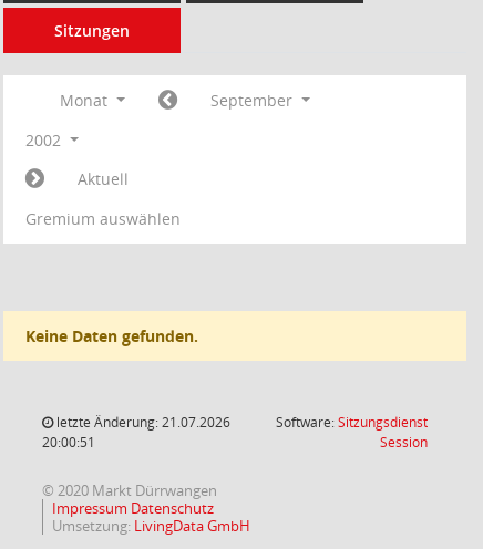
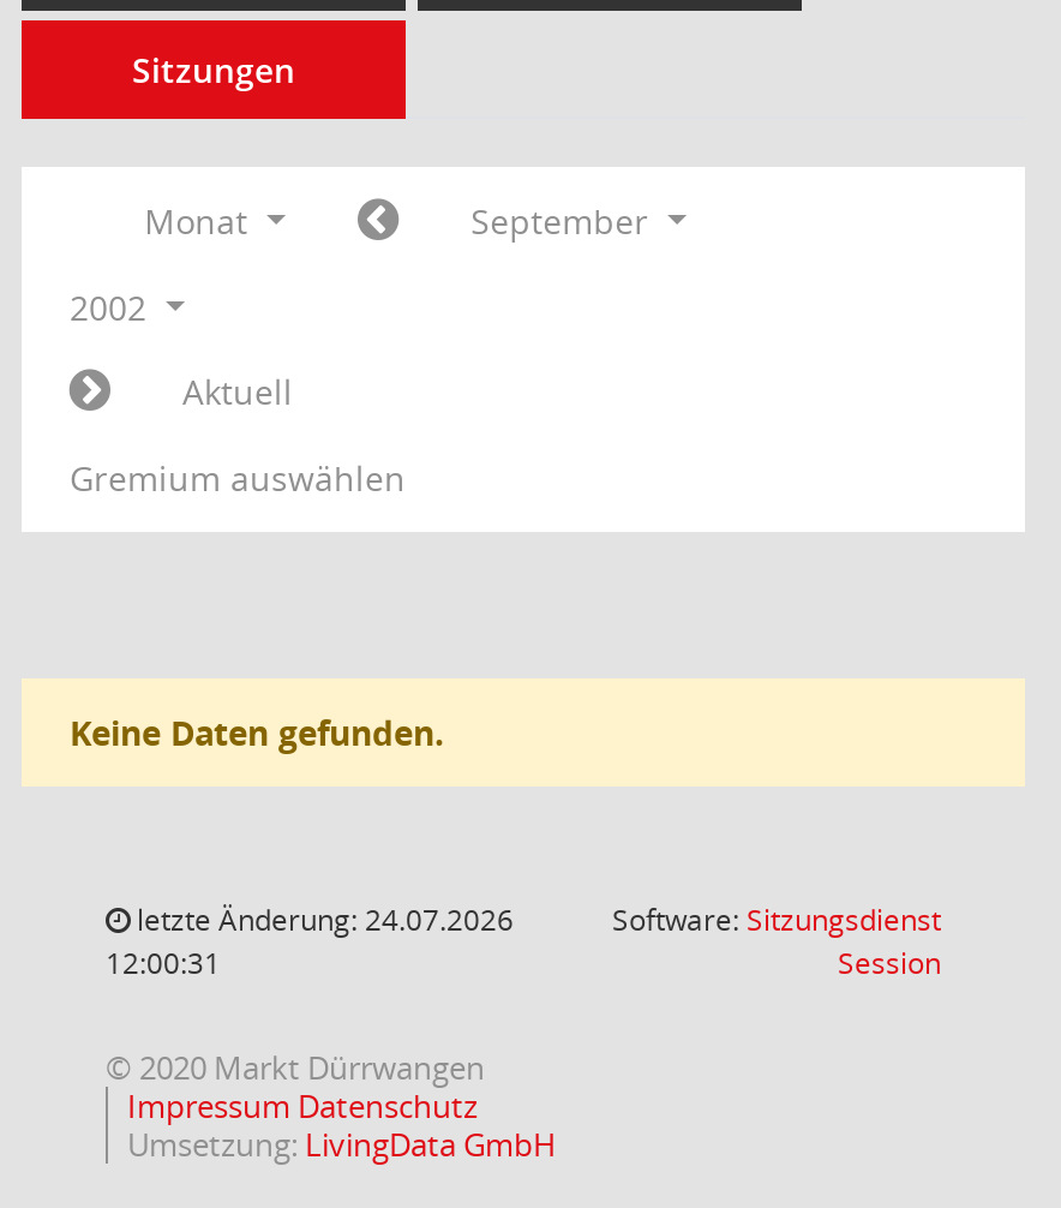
- letzte Änderung: 21.07.2026
+ letzte Änderung: 24.07.2026

- 20:00:51
+ 12:00:31
